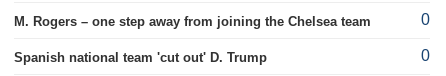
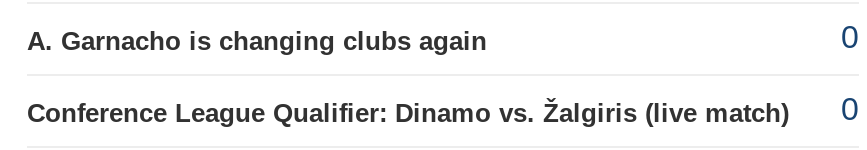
- M. Rogers – one step away from joining the Chelsea team
+ A. Garnacho is changing clubs again

- Spanish national team 'cut out' D. Trump
+ Conference League Qualifier: Dinamo vs. Žalgiris (live match)
